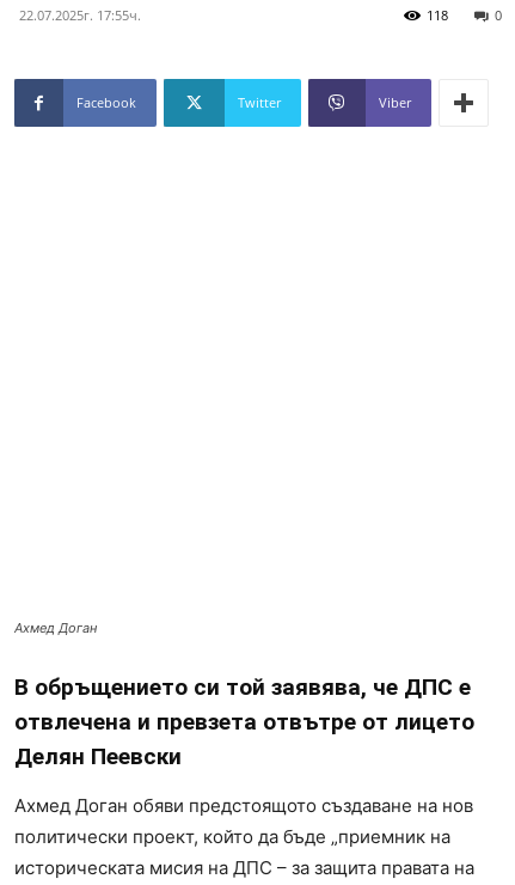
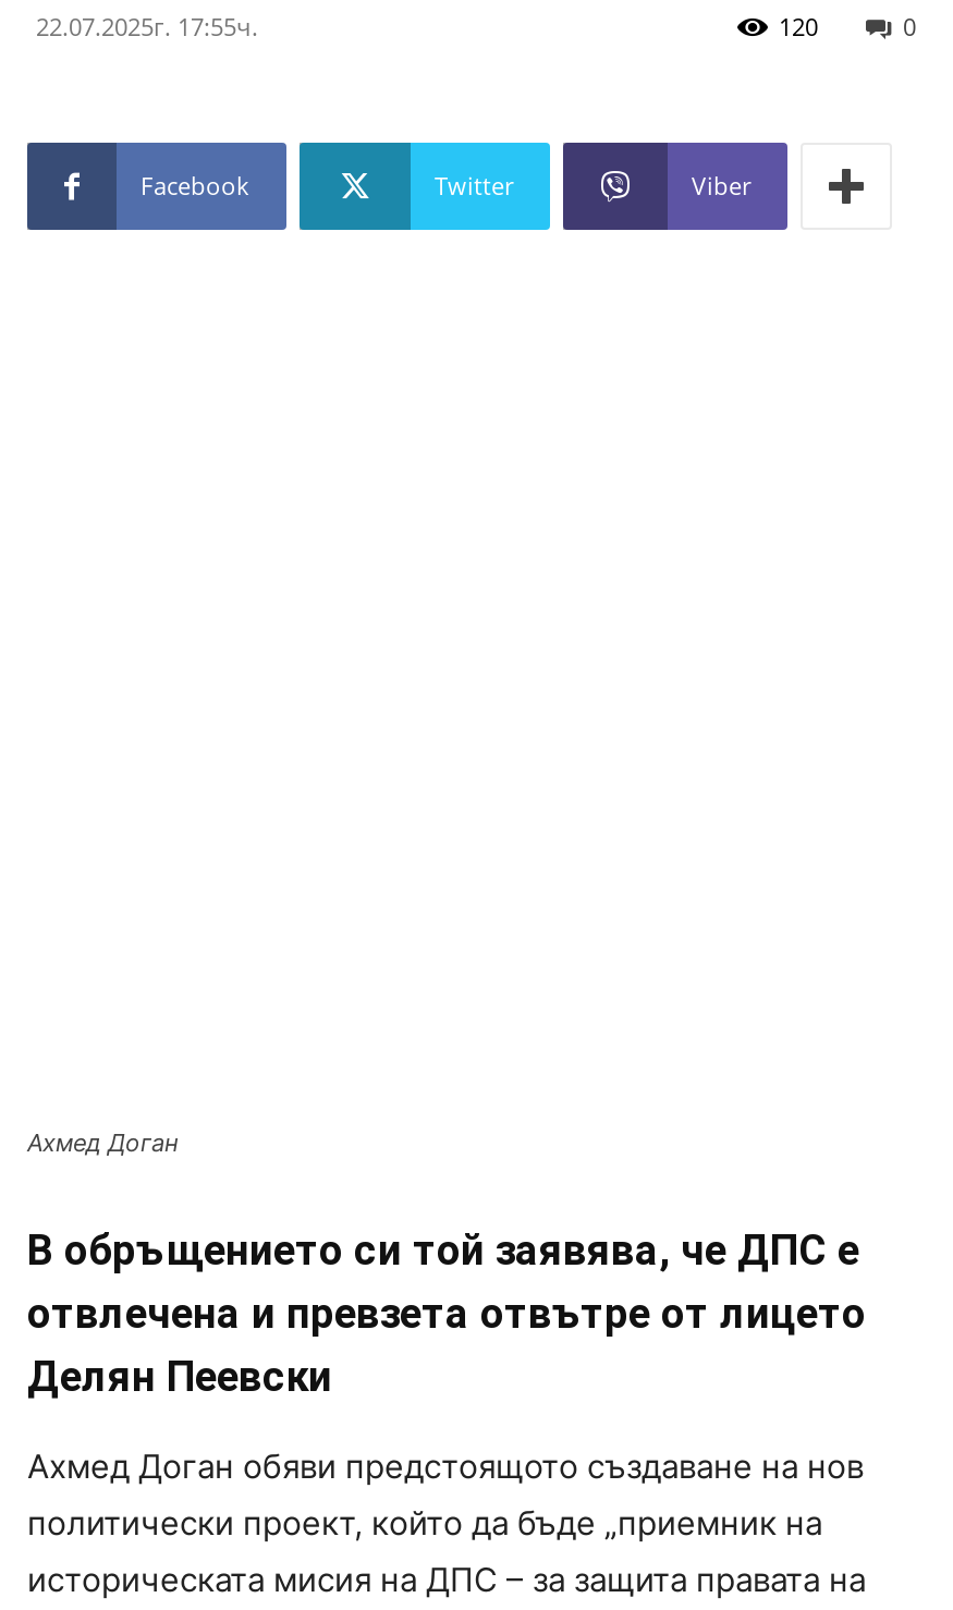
- 118
+ 120
